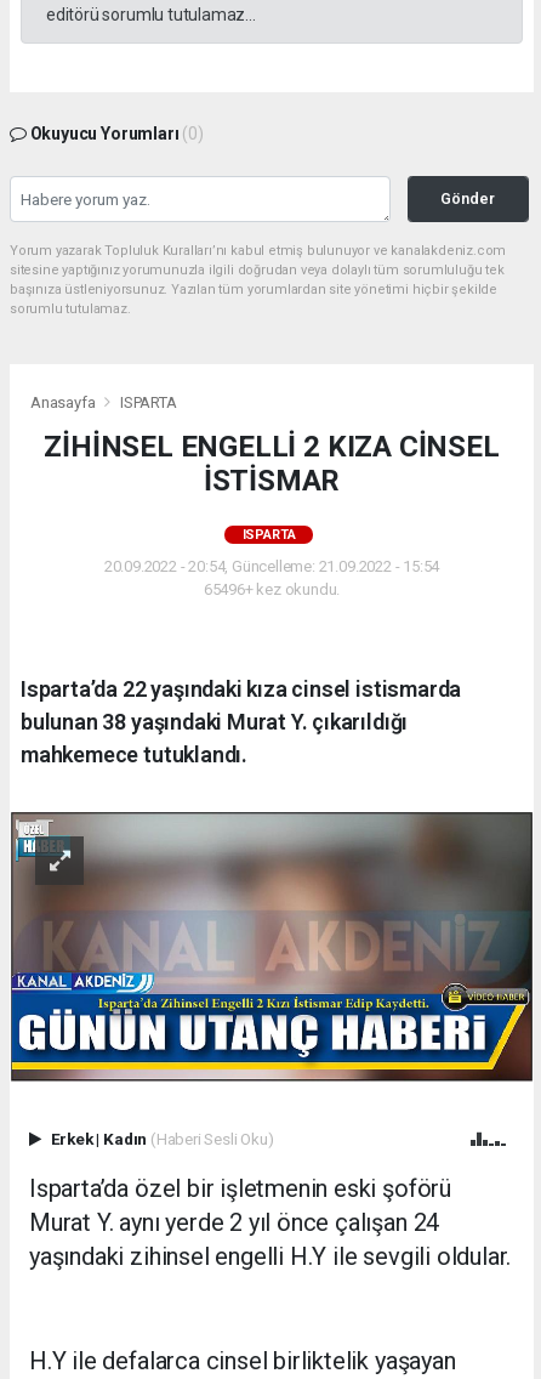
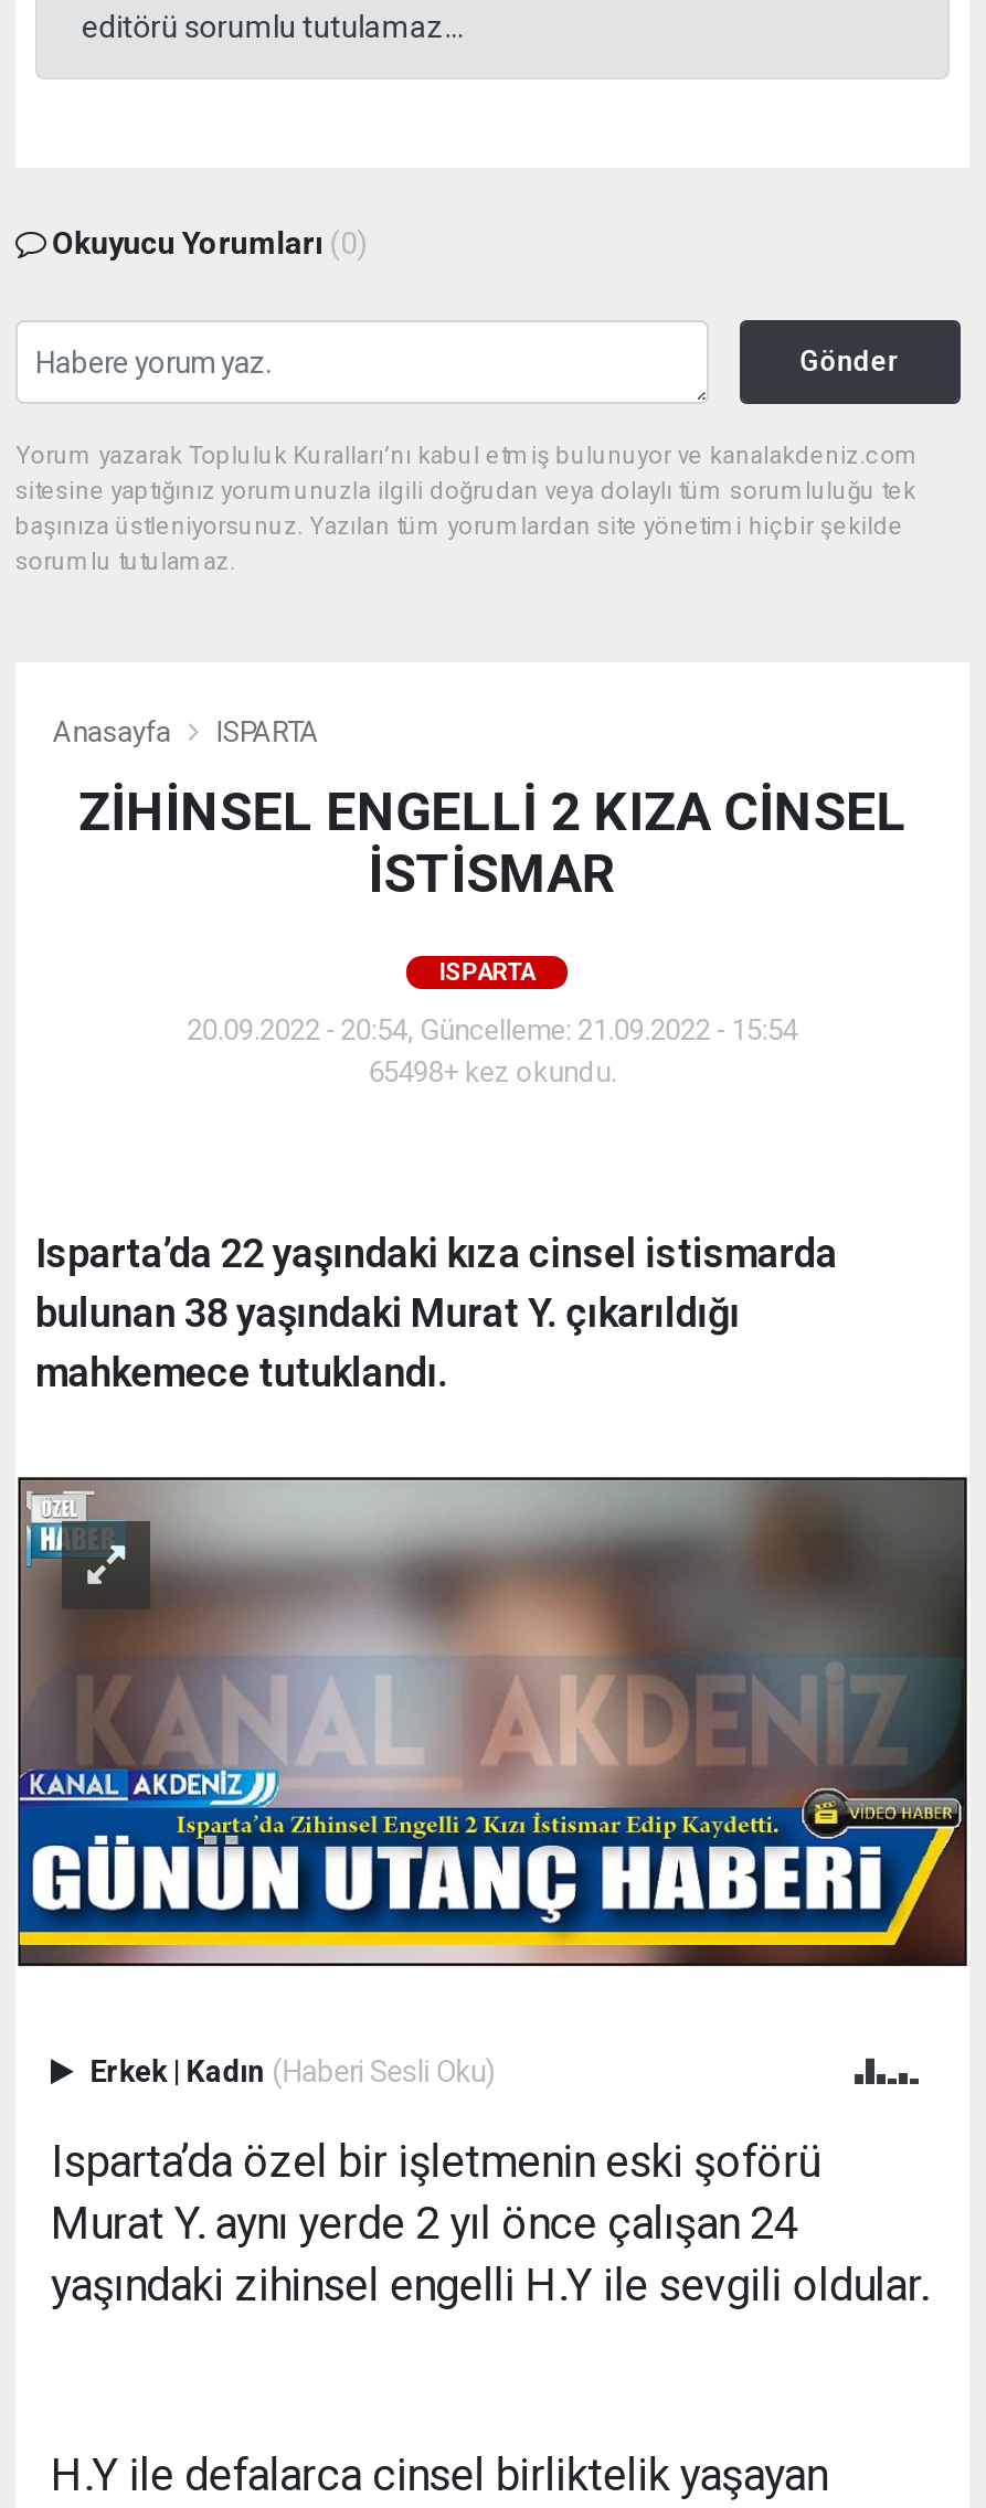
- 65496+ kez okundu.
+ 65498+ kez okundu.
